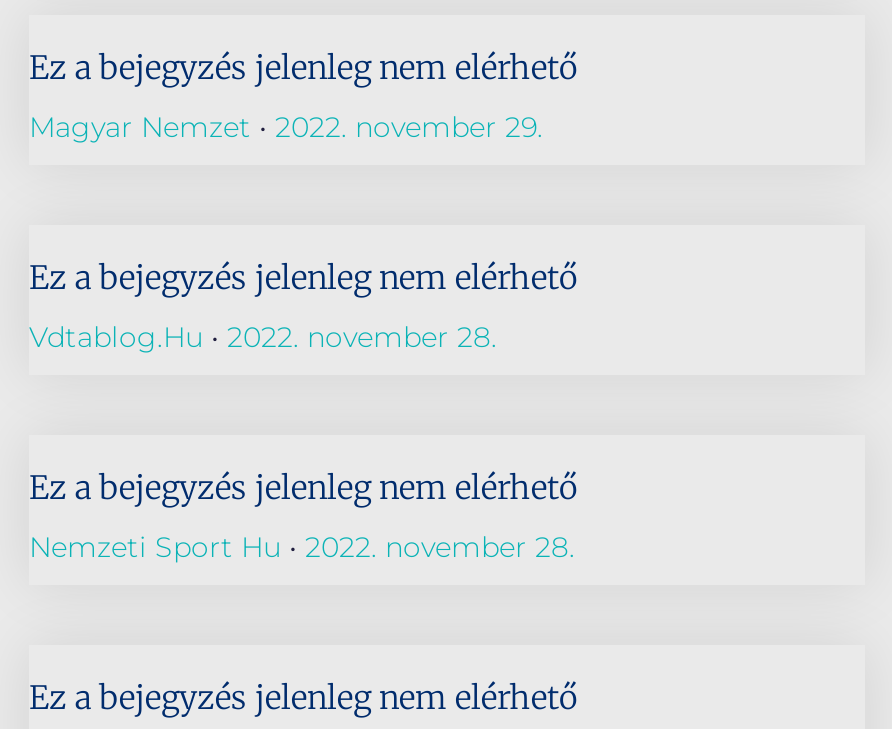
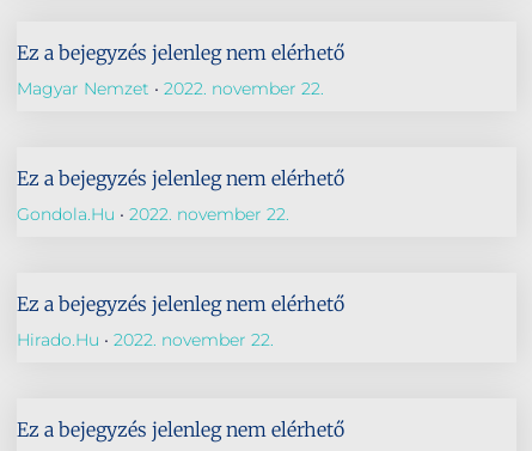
- Magyar Nemzet 2022. november 29.
+ Magyar Nemzet 2022. november 22.

- Vdtablog.hu 2022. november 28.
+ Gondola.hu 2022. november 22.

- Nemzeti Sport Hu 2022. november 28.
+ Hirado.hu 2022. november 22.
